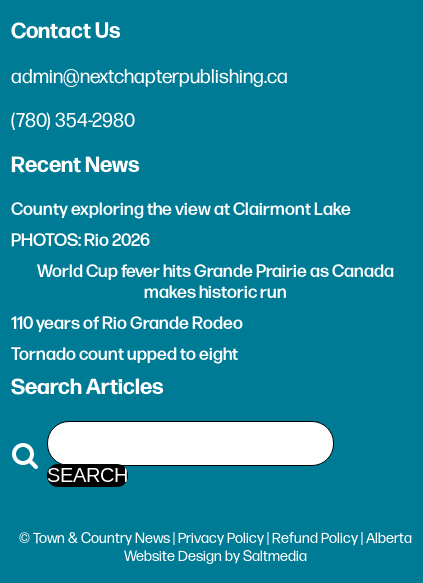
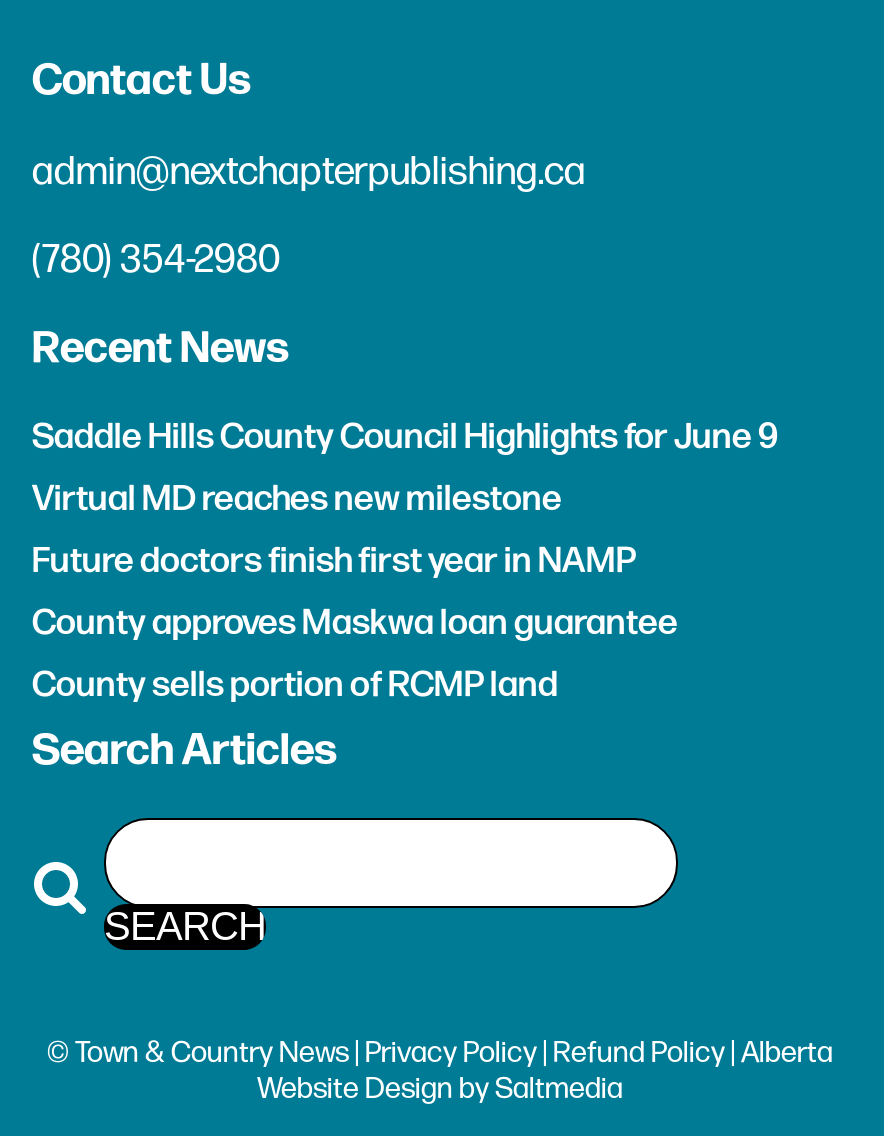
- County exploring the view at Clairmont Lake
+ Saddle Hills County Council Highlights for June 9

- PHOTOS: Rio 2026
+ Virtual MD reaches new milestone

- World Cup fever hits Grande Prairie as Canada
- makes historic run
+ Future doctors finish first year in NAMP

- 110 years of Rio Grande Rodeo
+ County approves Maskwa loan guarantee

- Tornado count upped to eight
+ County sells portion of RCMP land
